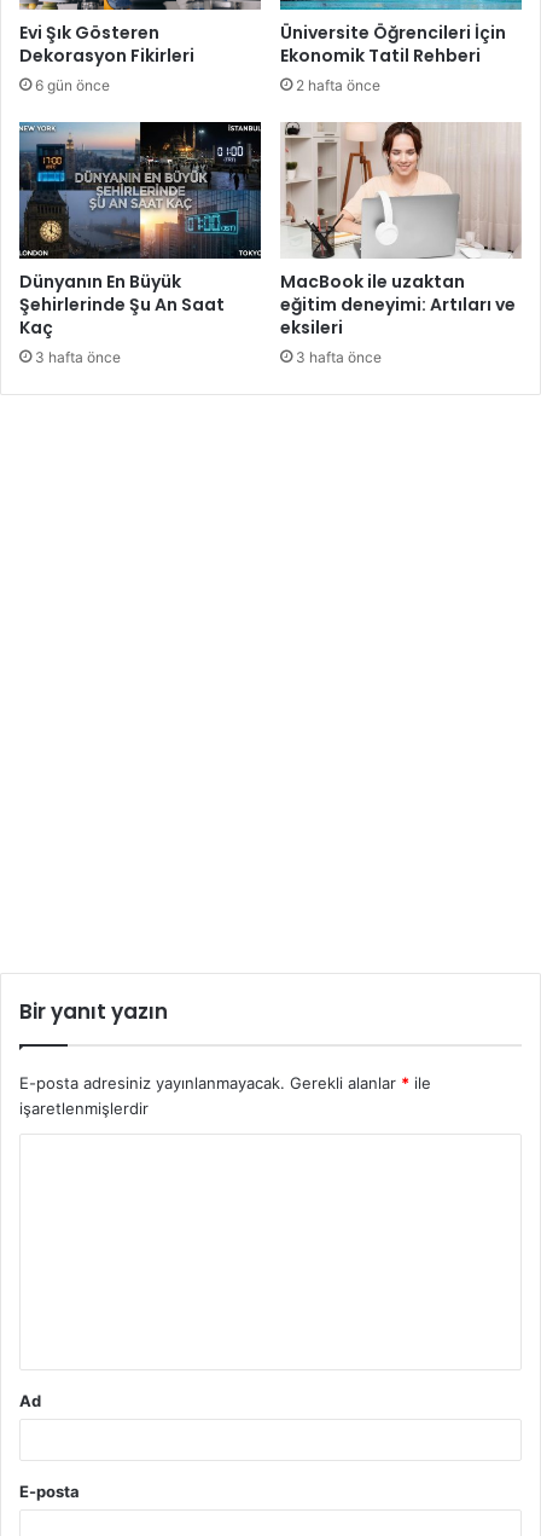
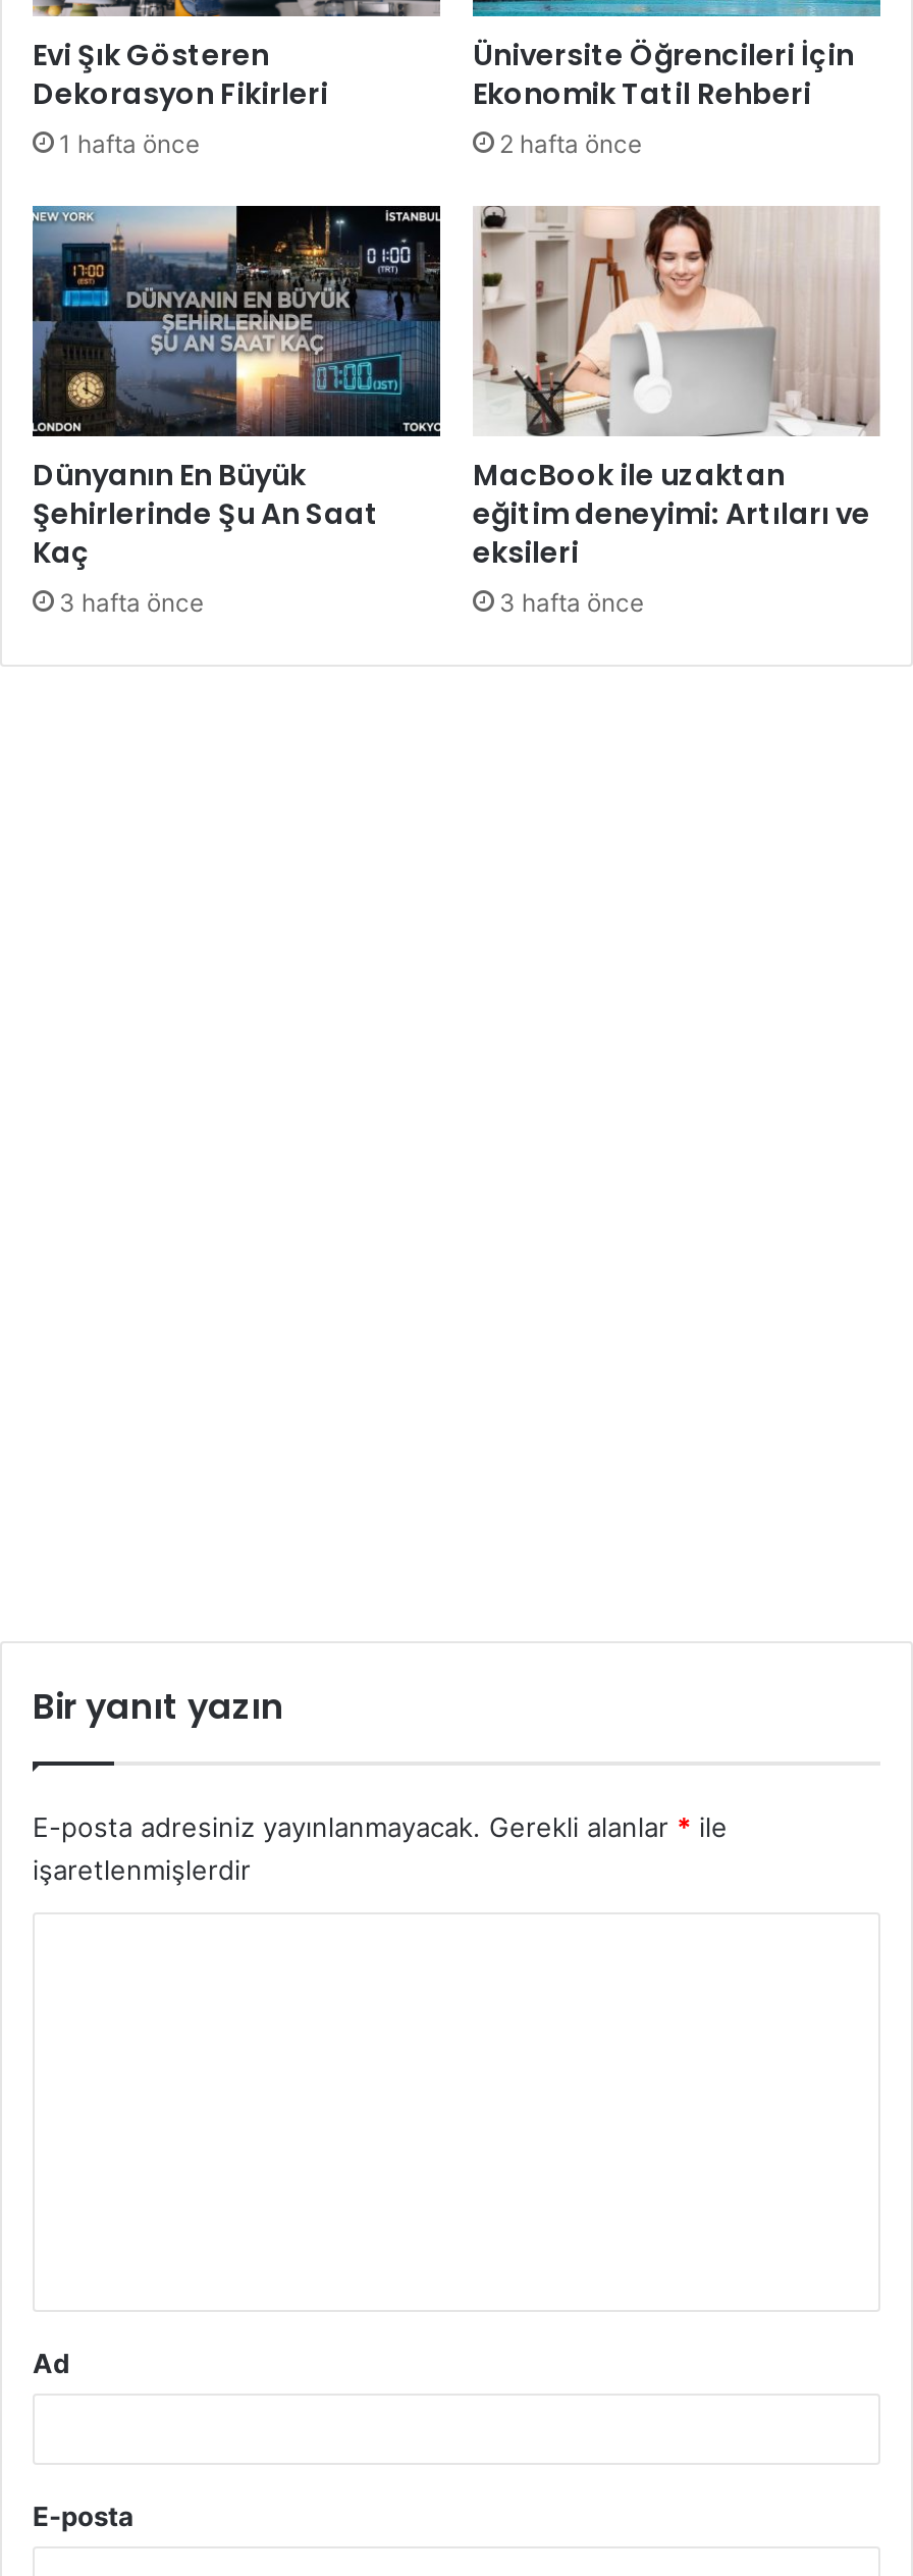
- 6 gün önce
+ 1 hafta önce
